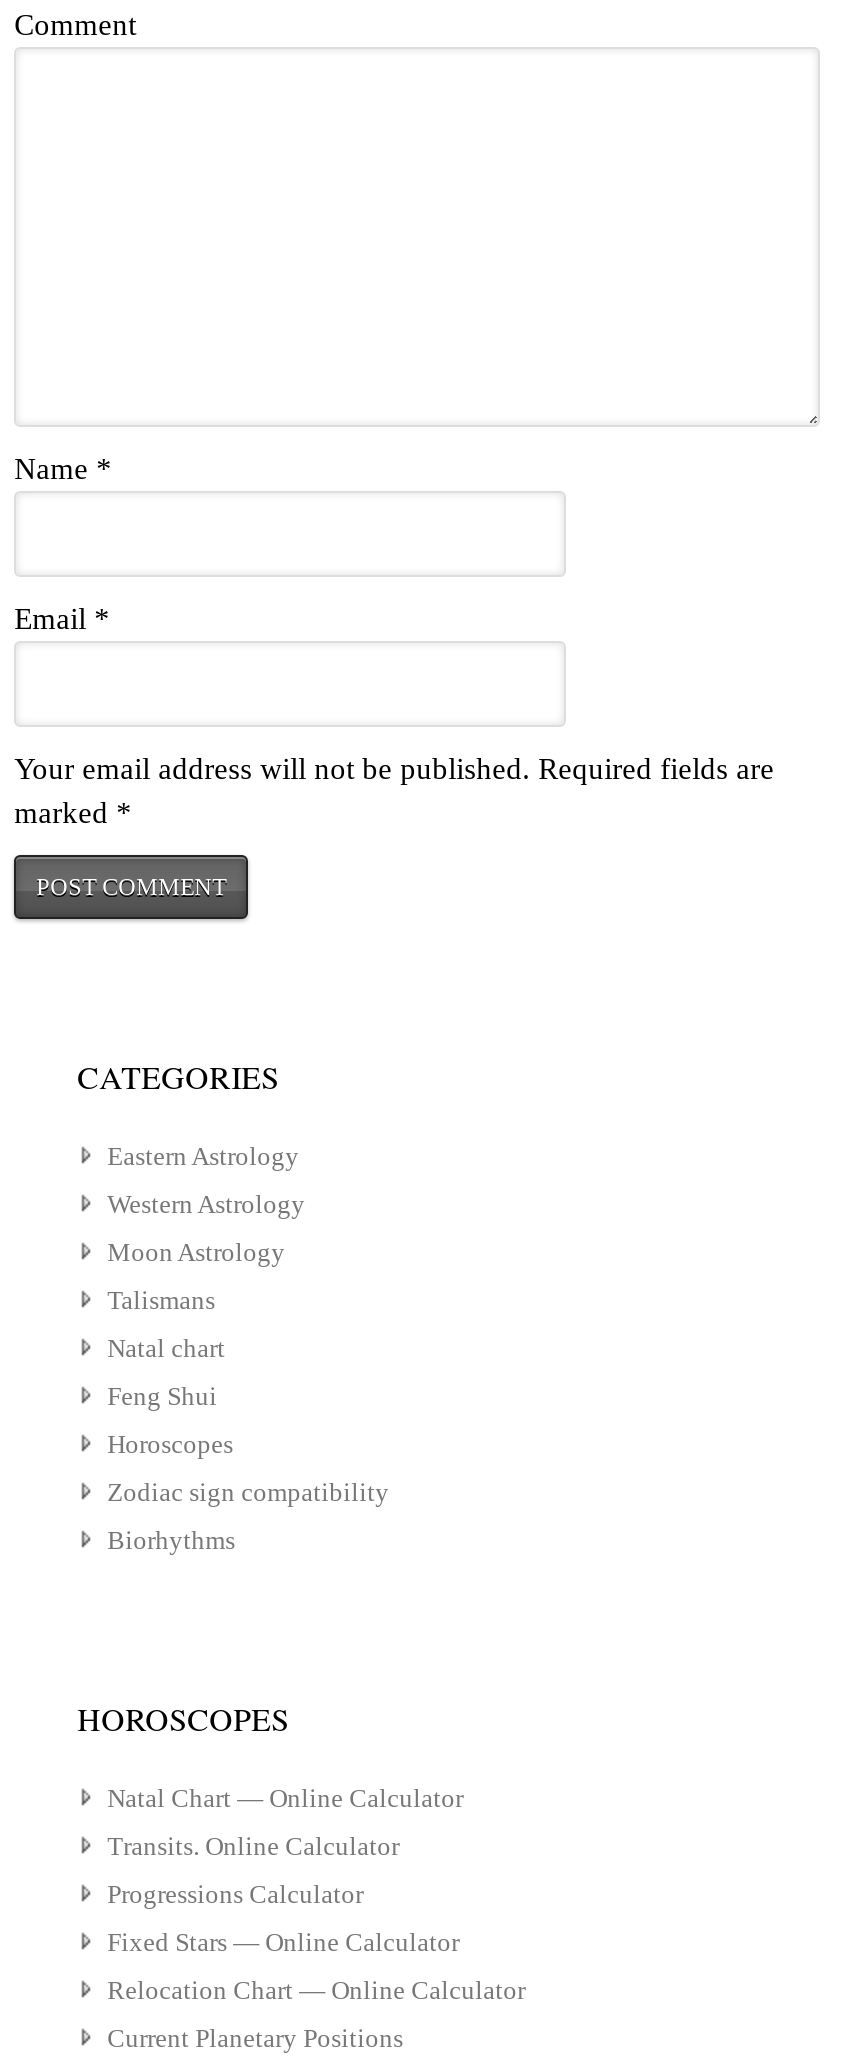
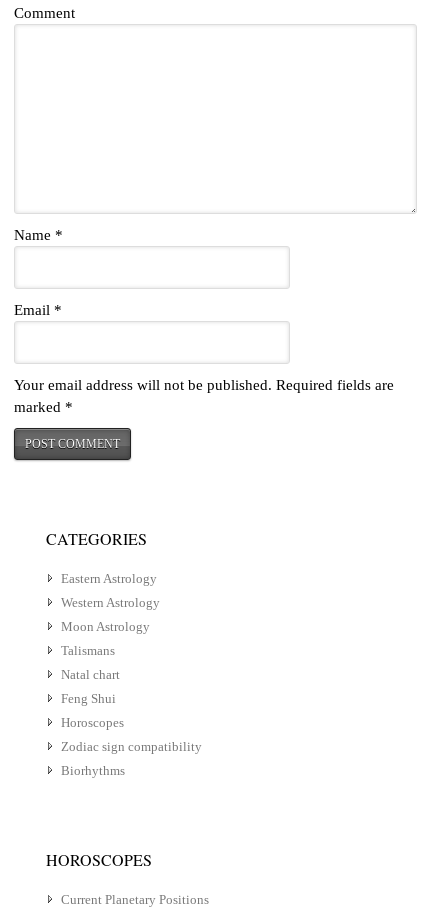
- Natal Chart — Online Calculator
- Transits. Online Calculator
- Progressions Calculator
- Fixed Stars — Online Calculator
- Relocation Chart — Online Calculator
